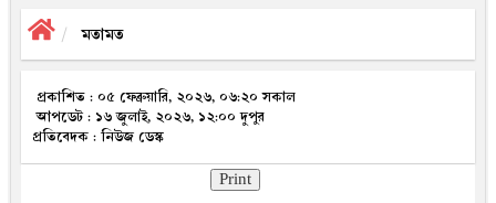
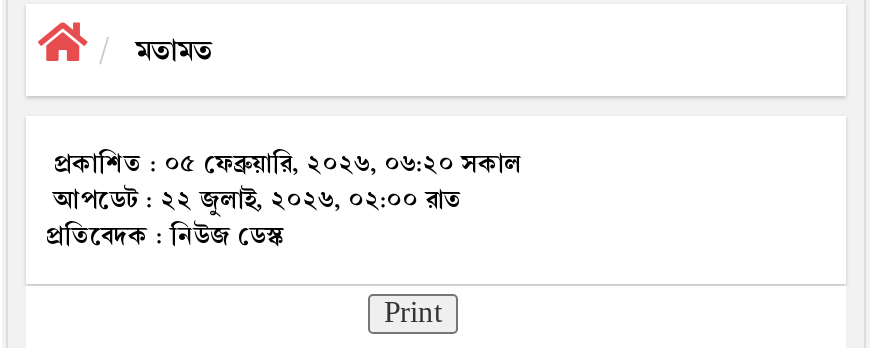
- আপডেট : ১৬ জুলাই, ২০২৬, ১২:০০ দুপুর
+ আপডেট : ২২ জুলাই, ২০২৬, ০২:০০ রাত
